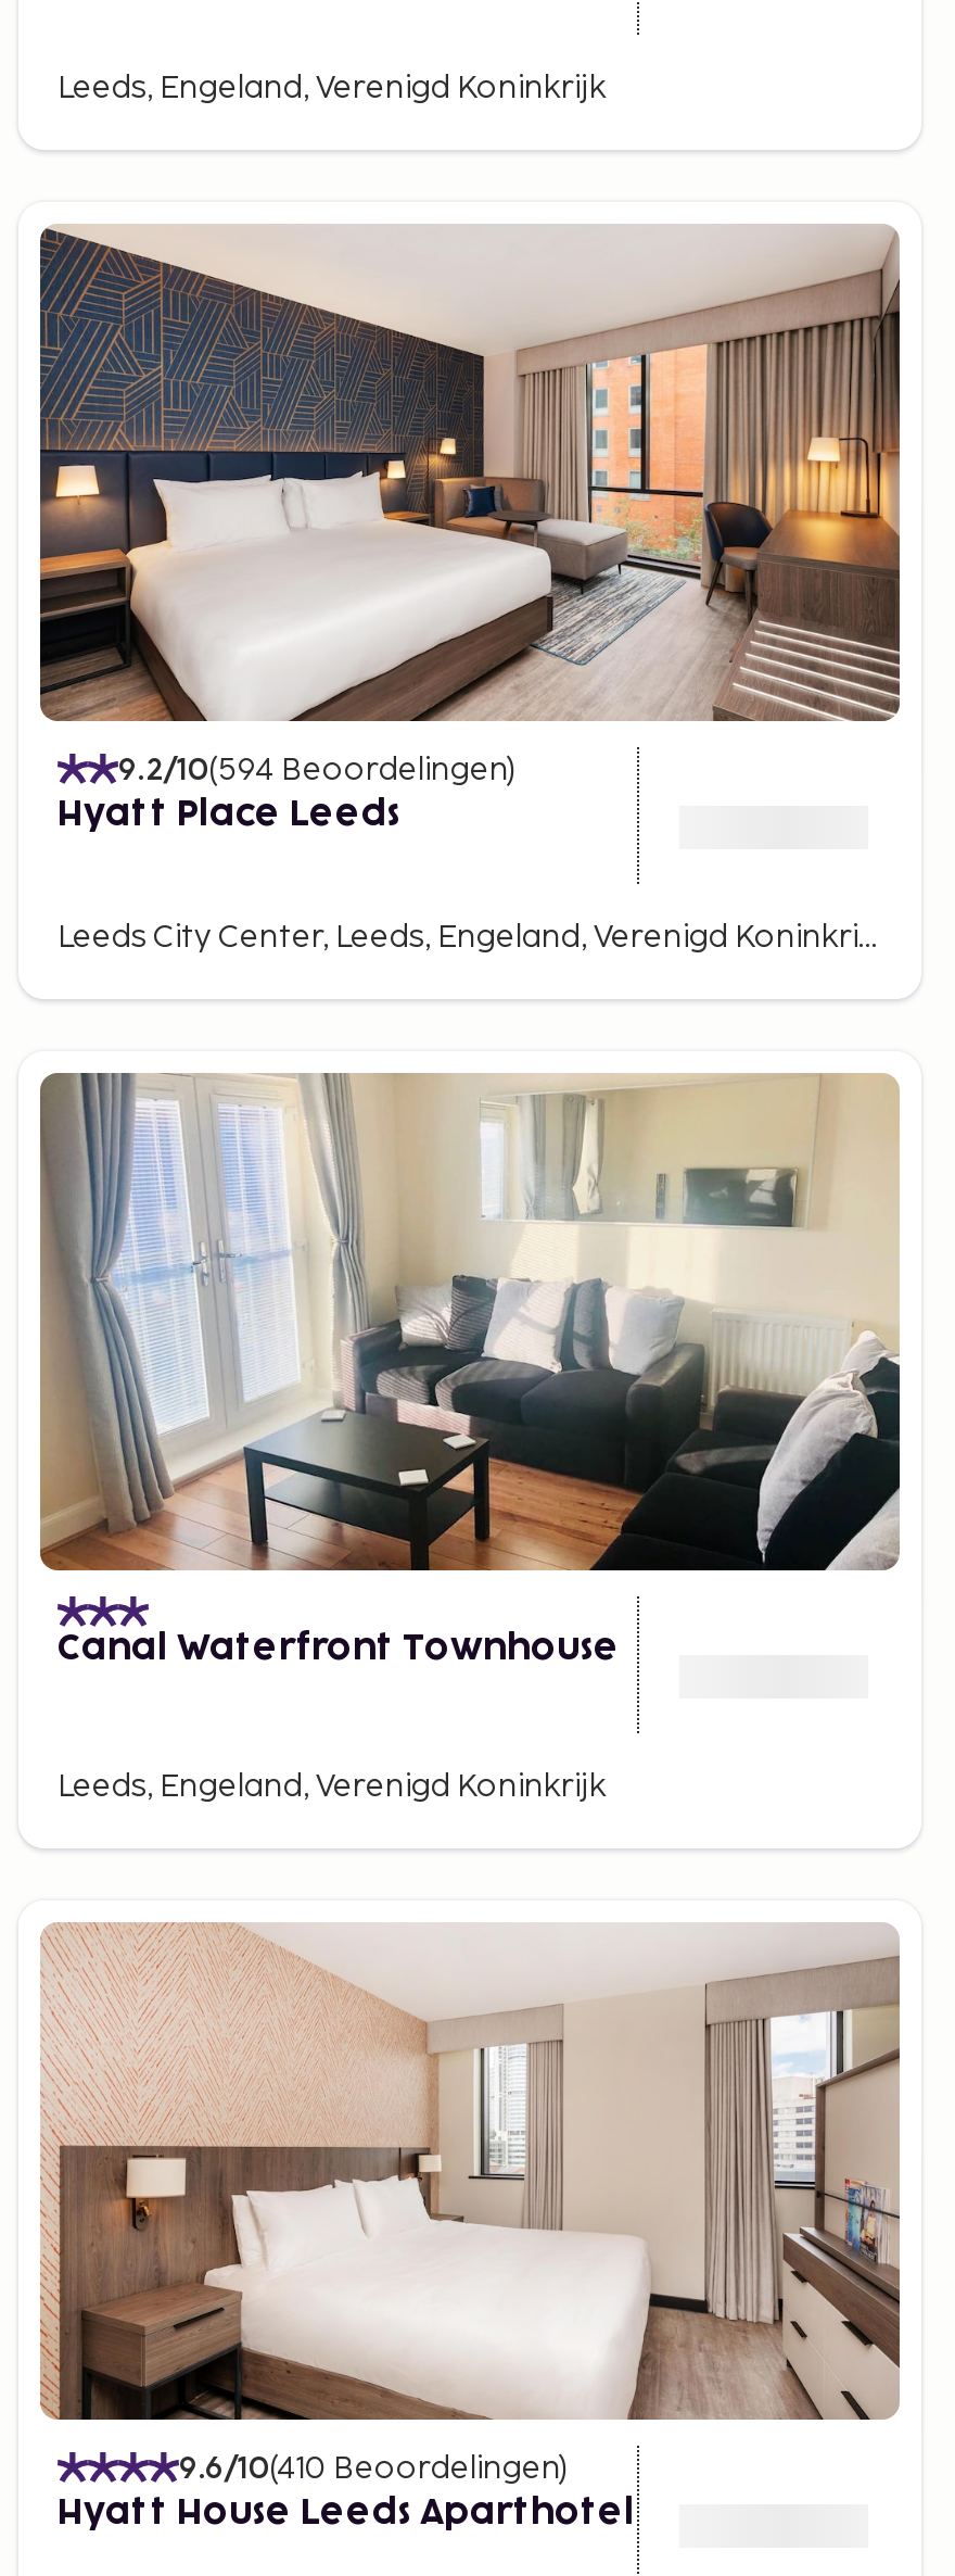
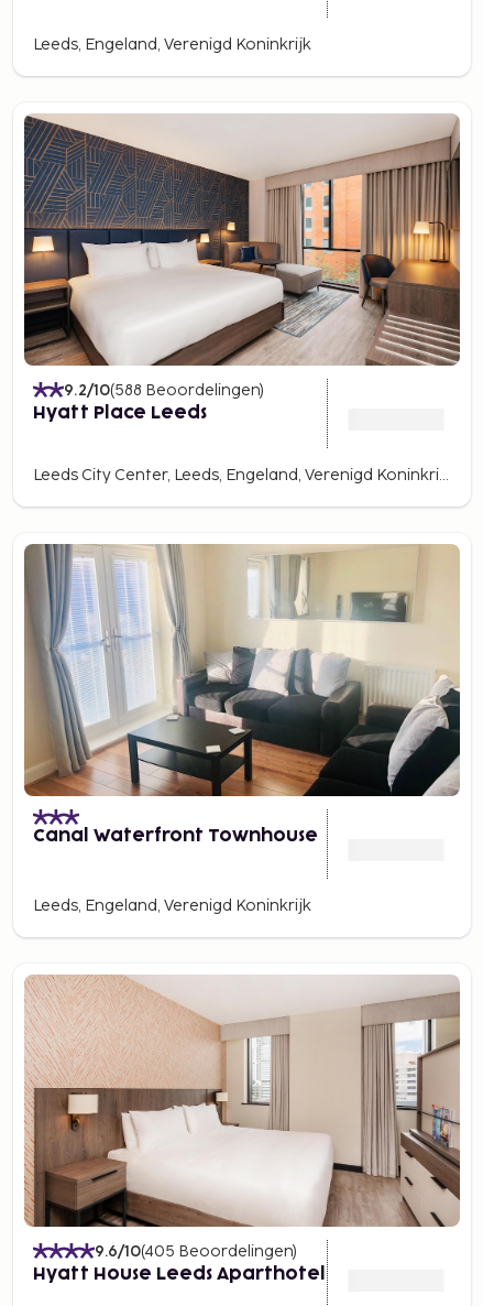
- 9.2/10(594 Beoordelingen)
+ 9.2/10(588 Beoordelingen)

- 9.6/10(410 Beoordelingen)
+ 9.6/10(405 Beoordelingen)
